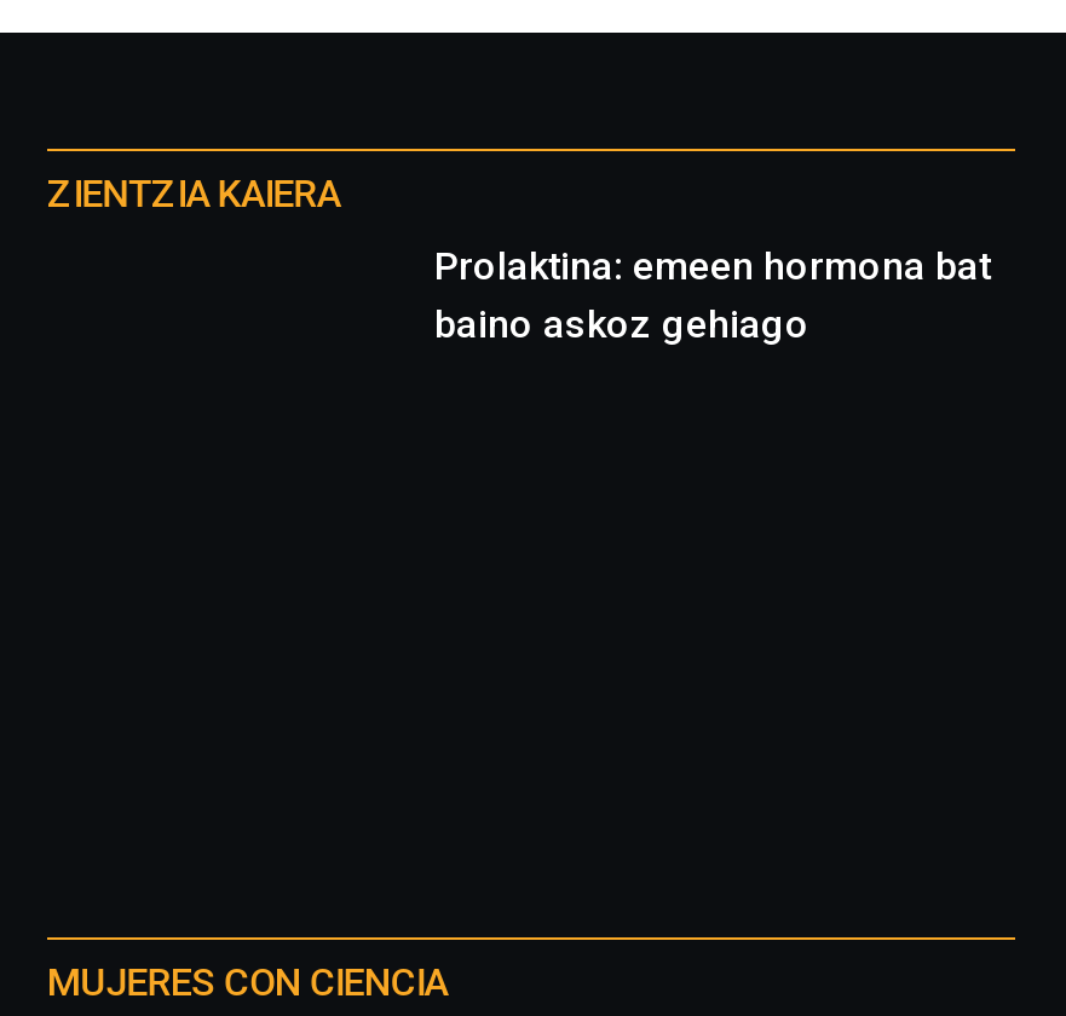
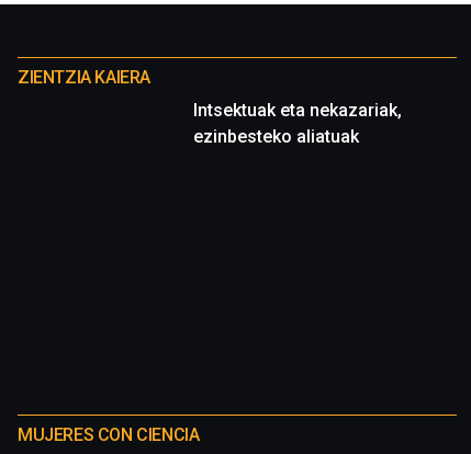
- Prolaktina: emeen hormona bat
- baino askoz gehiago
+ Intsektuak eta nekazariak,
+ ezinbesteko aliatuak
